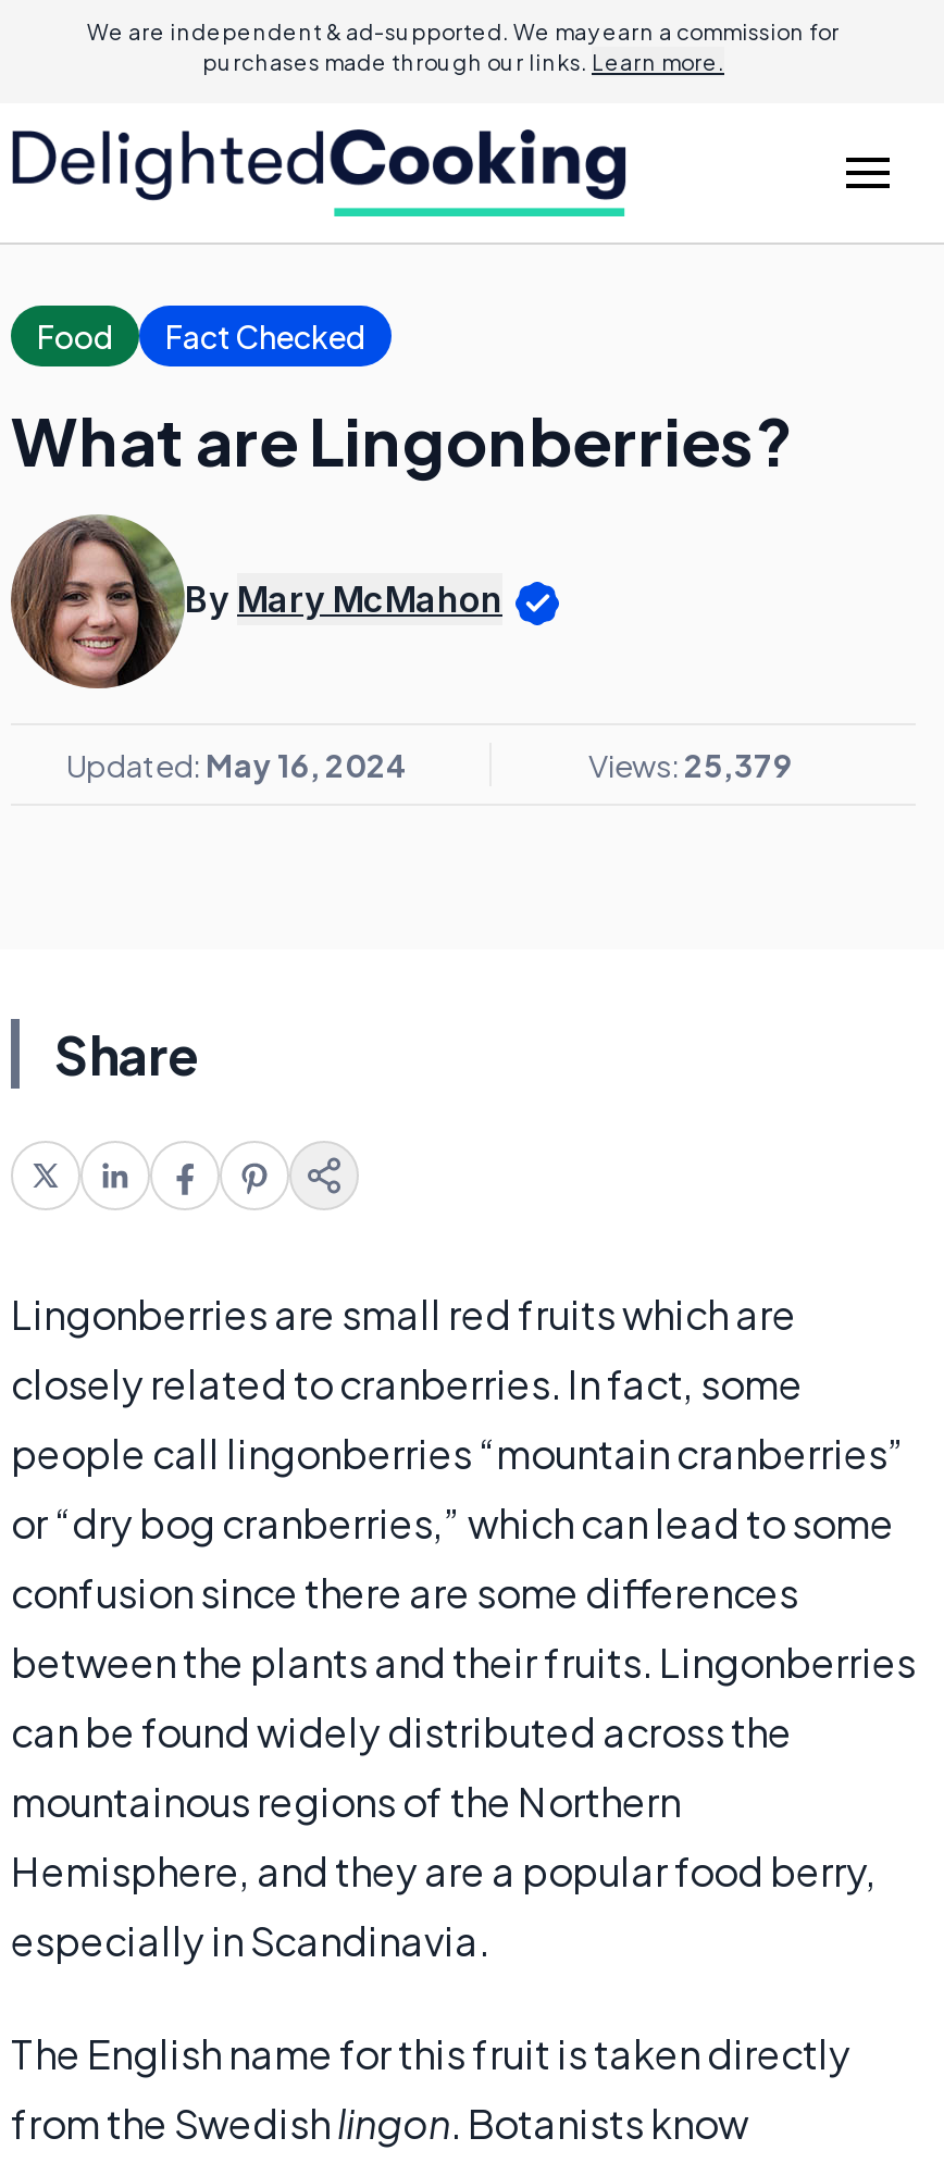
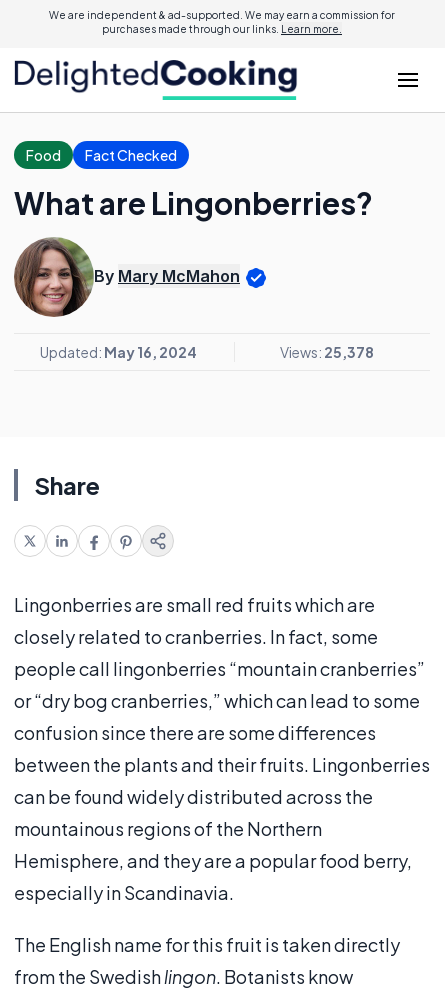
- Views: 25,379
+ Views: 25,378
